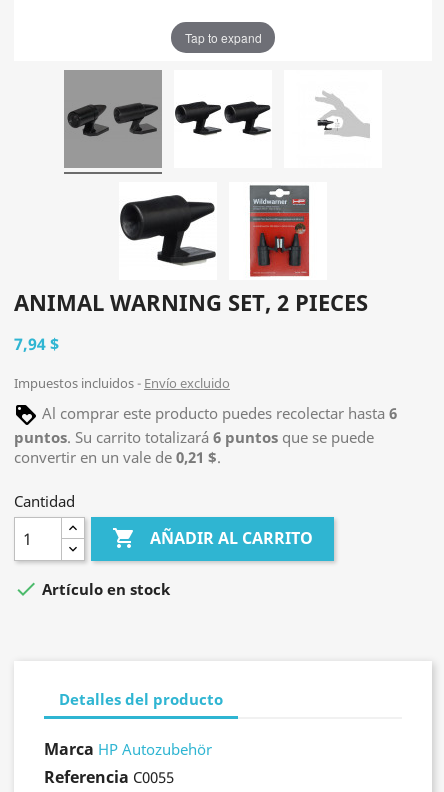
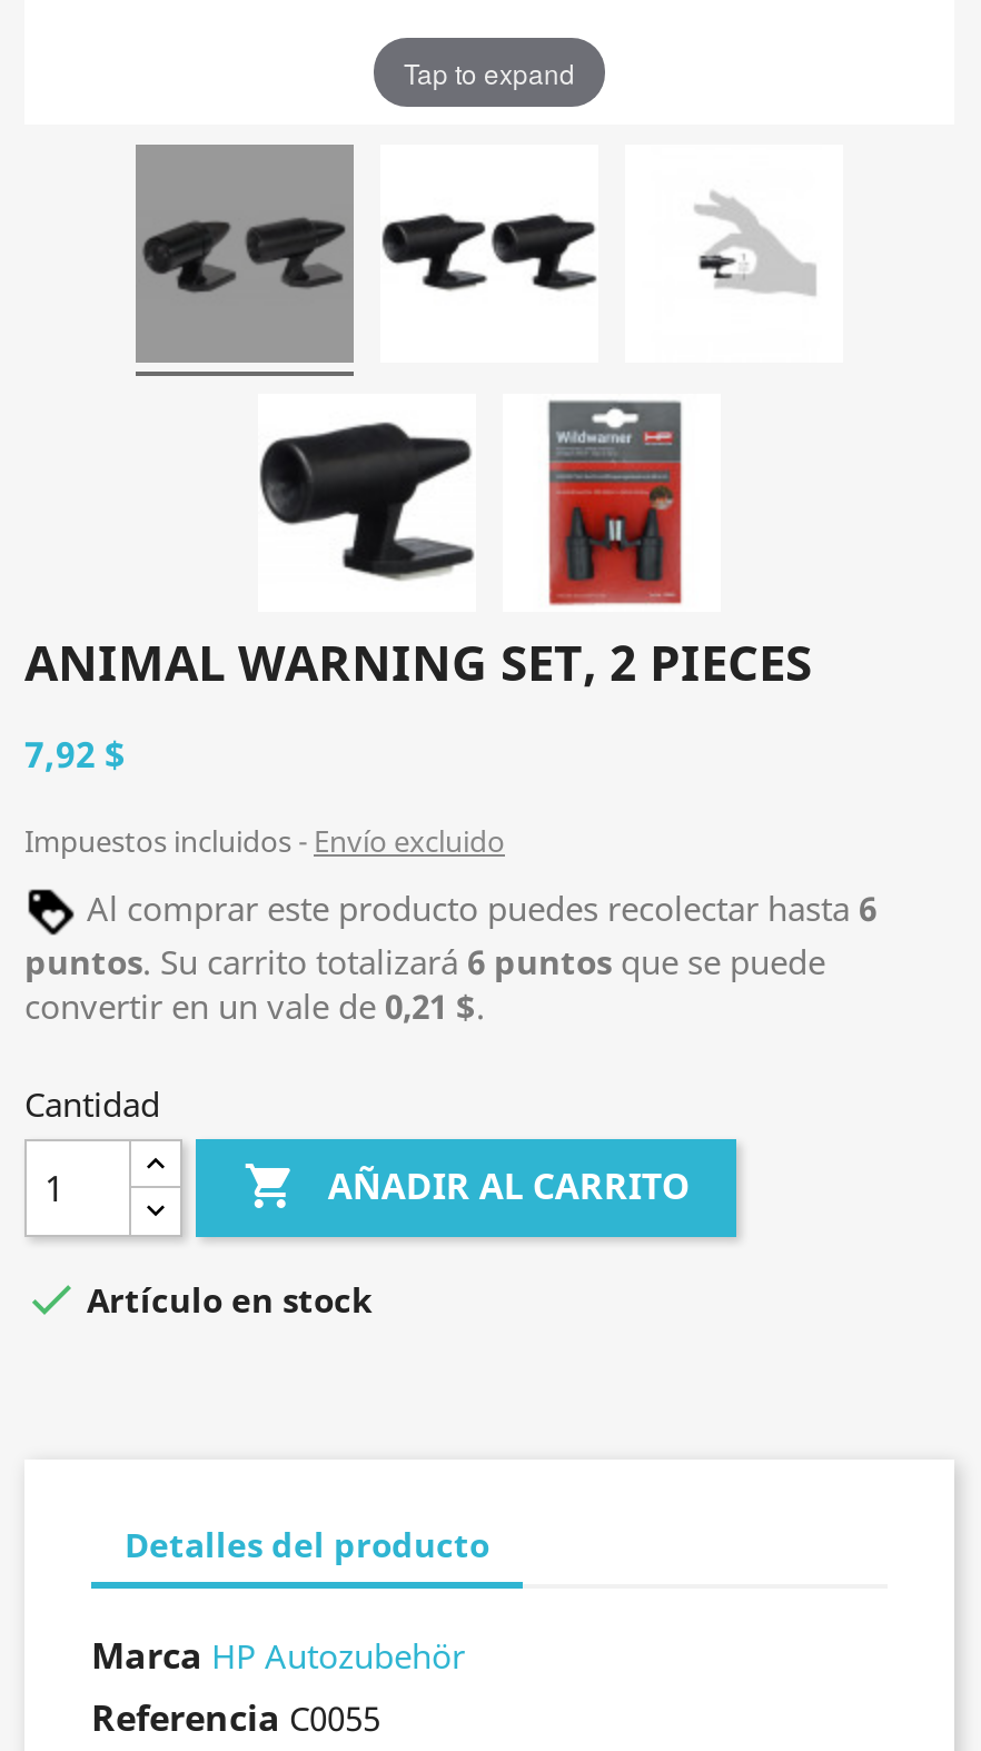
- 7,94 $
+ 7,92 $
